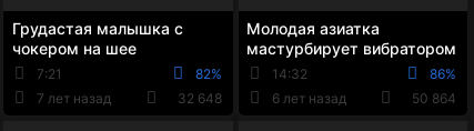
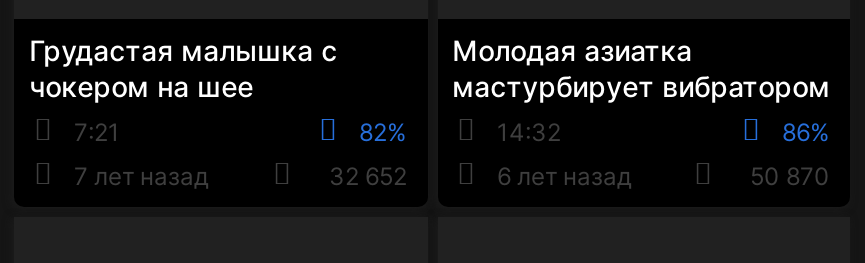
- 32 648
+ 32 652

- 50 864
+ 50 870
